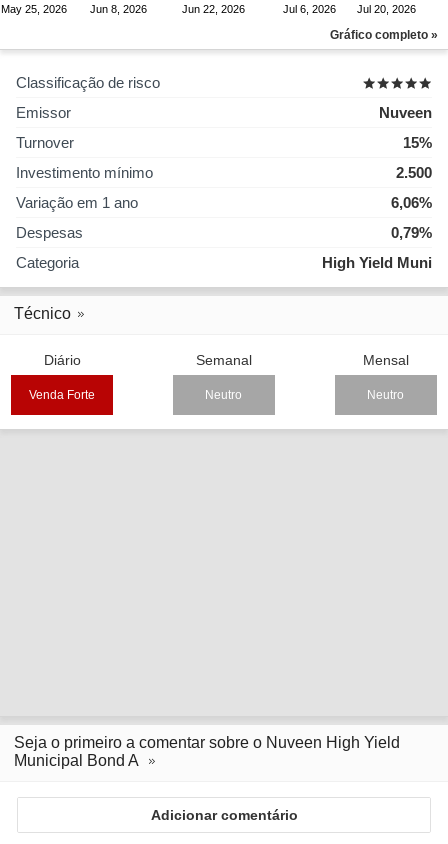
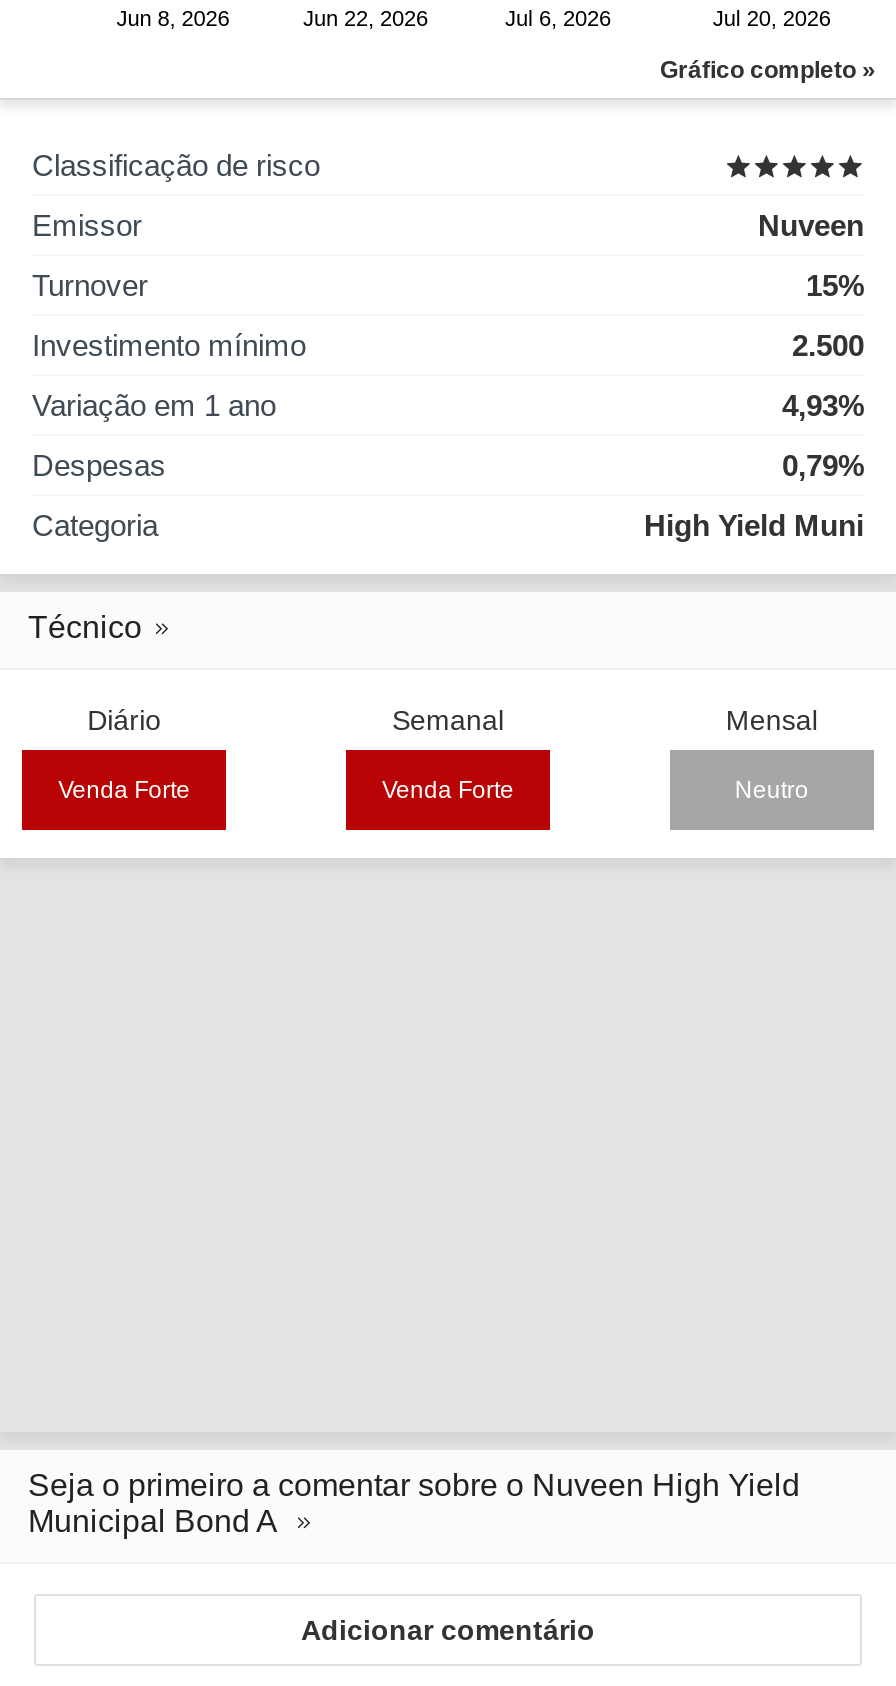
- May 25, 2026

- 6,06%
+ 4,93%

- Neutro
+ Venda Forte
